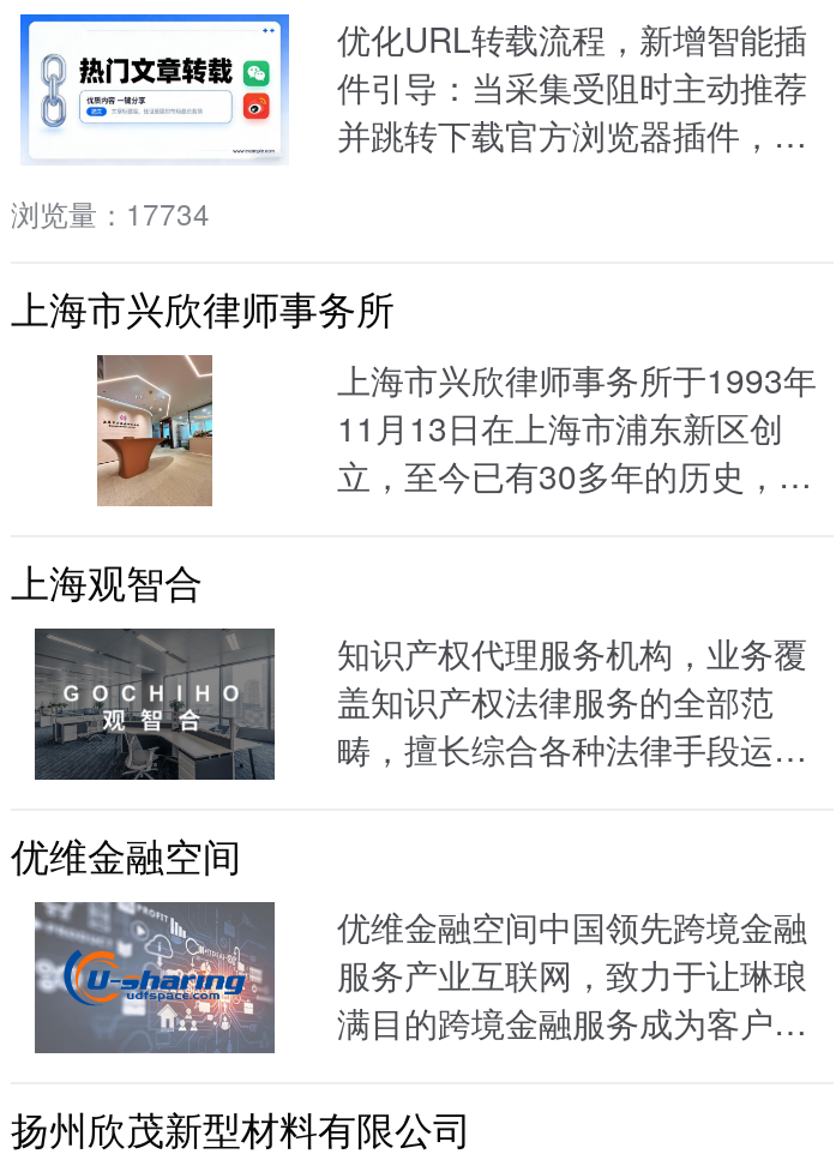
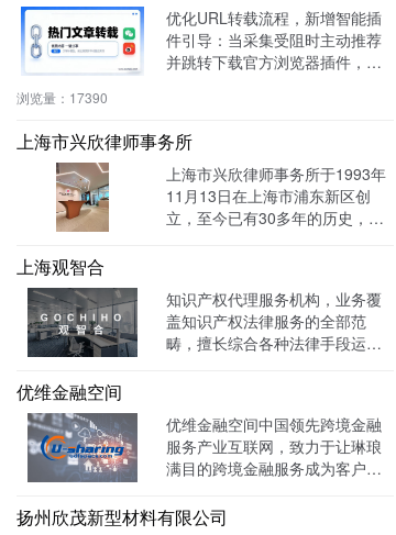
- 浏览量：17734
+ 浏览量：17390
